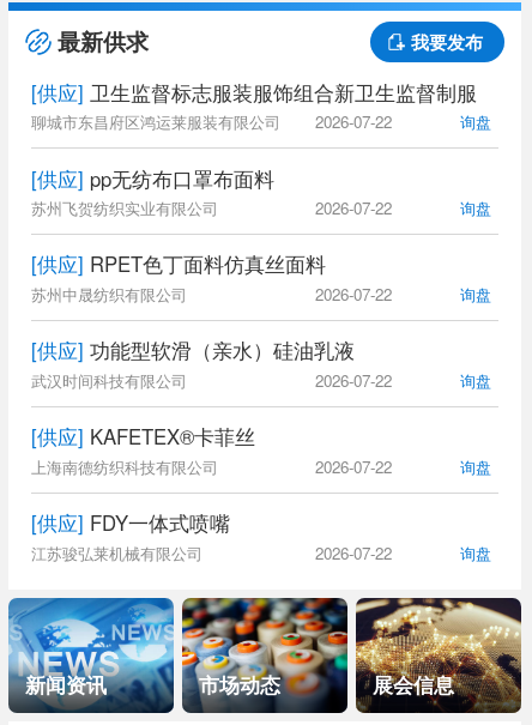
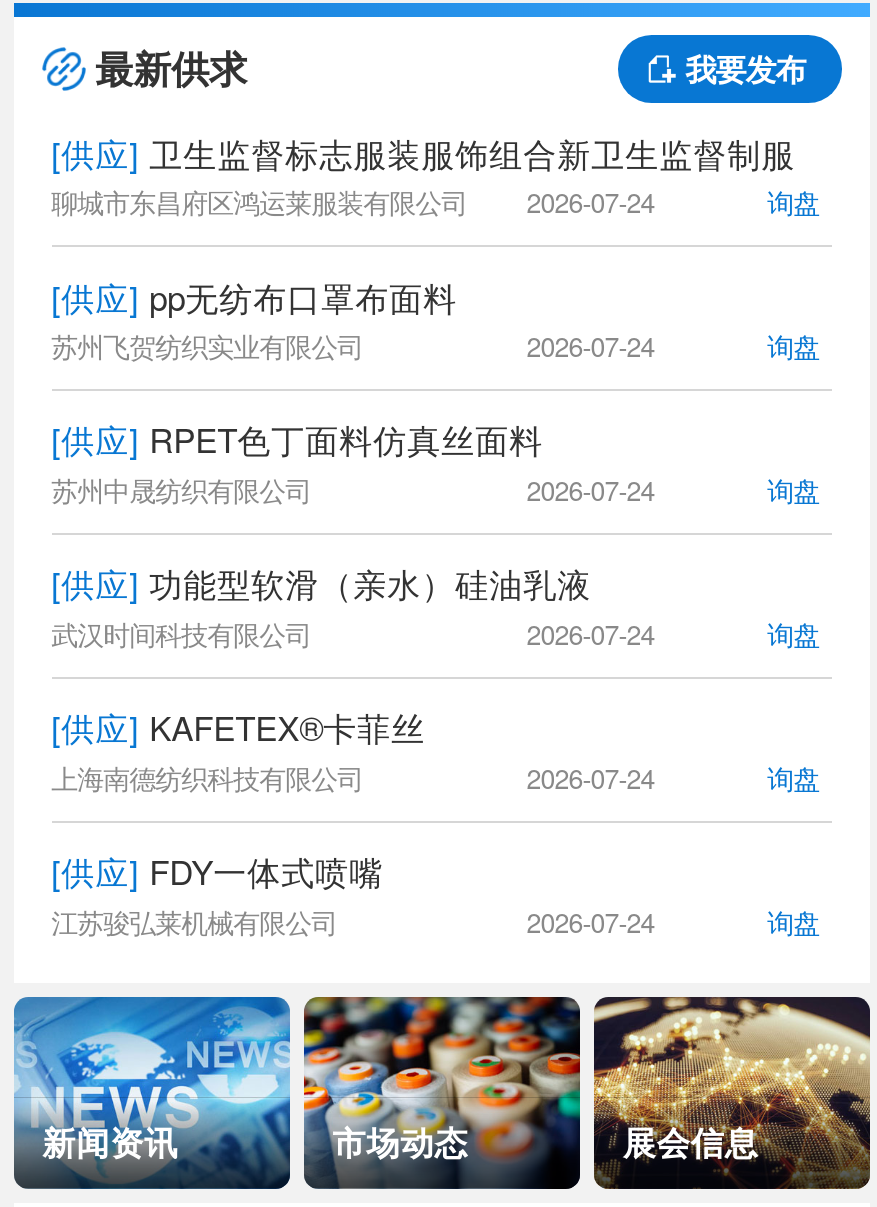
- 聊城市东昌府区鸿运莱服装有限公司 2026-07-22
+ 聊城市东昌府区鸿运莱服装有限公司 2026-07-24

- 2026-07-22
+ 2026-07-24

- 2026-07-22
+ 2026-07-24

- 2026-07-22
+ 2026-07-24

- 2026-07-22
+ 2026-07-24

- 2026-07-22
+ 2026-07-24
